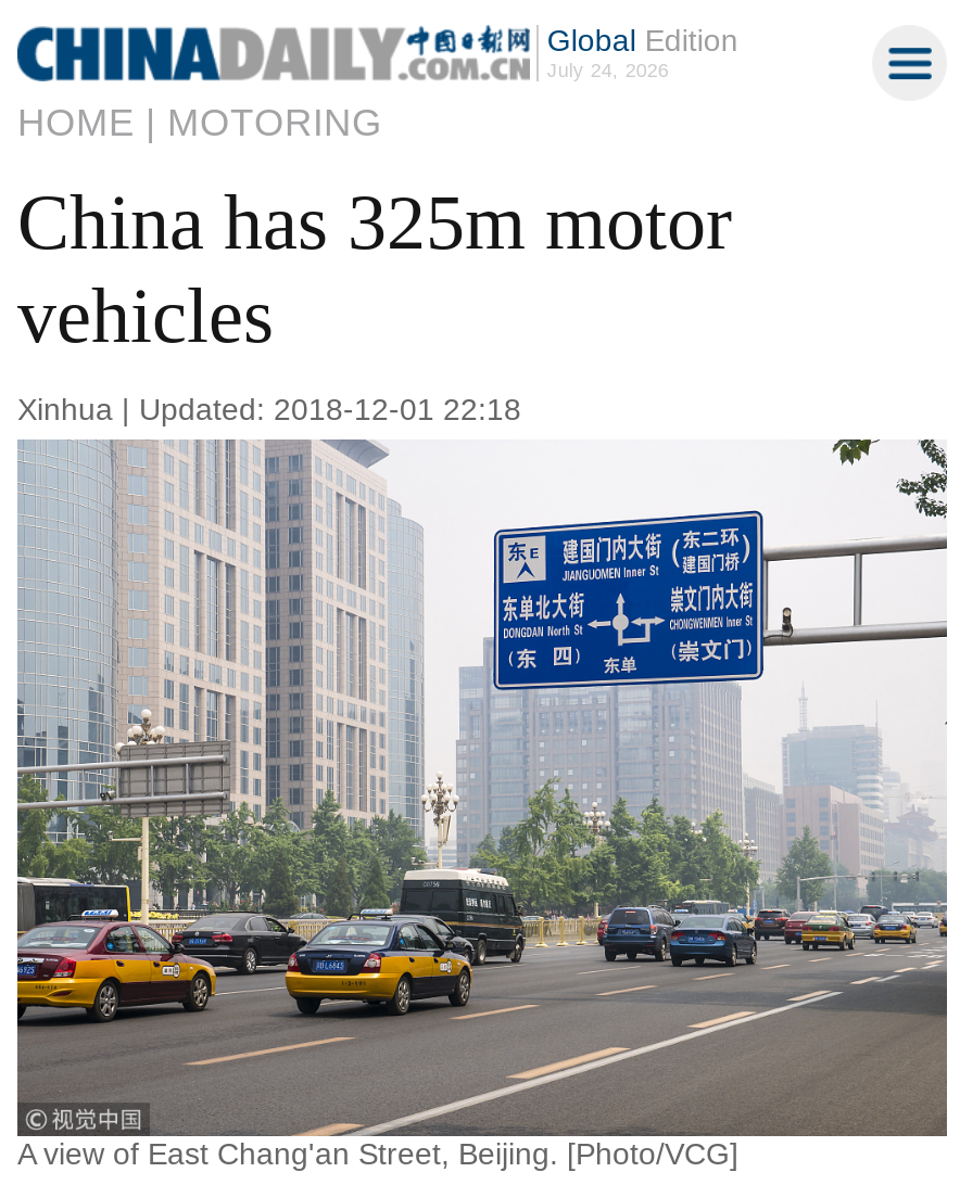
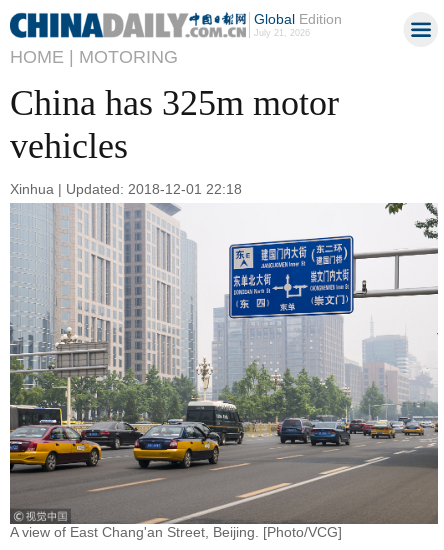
- July 24, 2026
+ July 21, 2026
